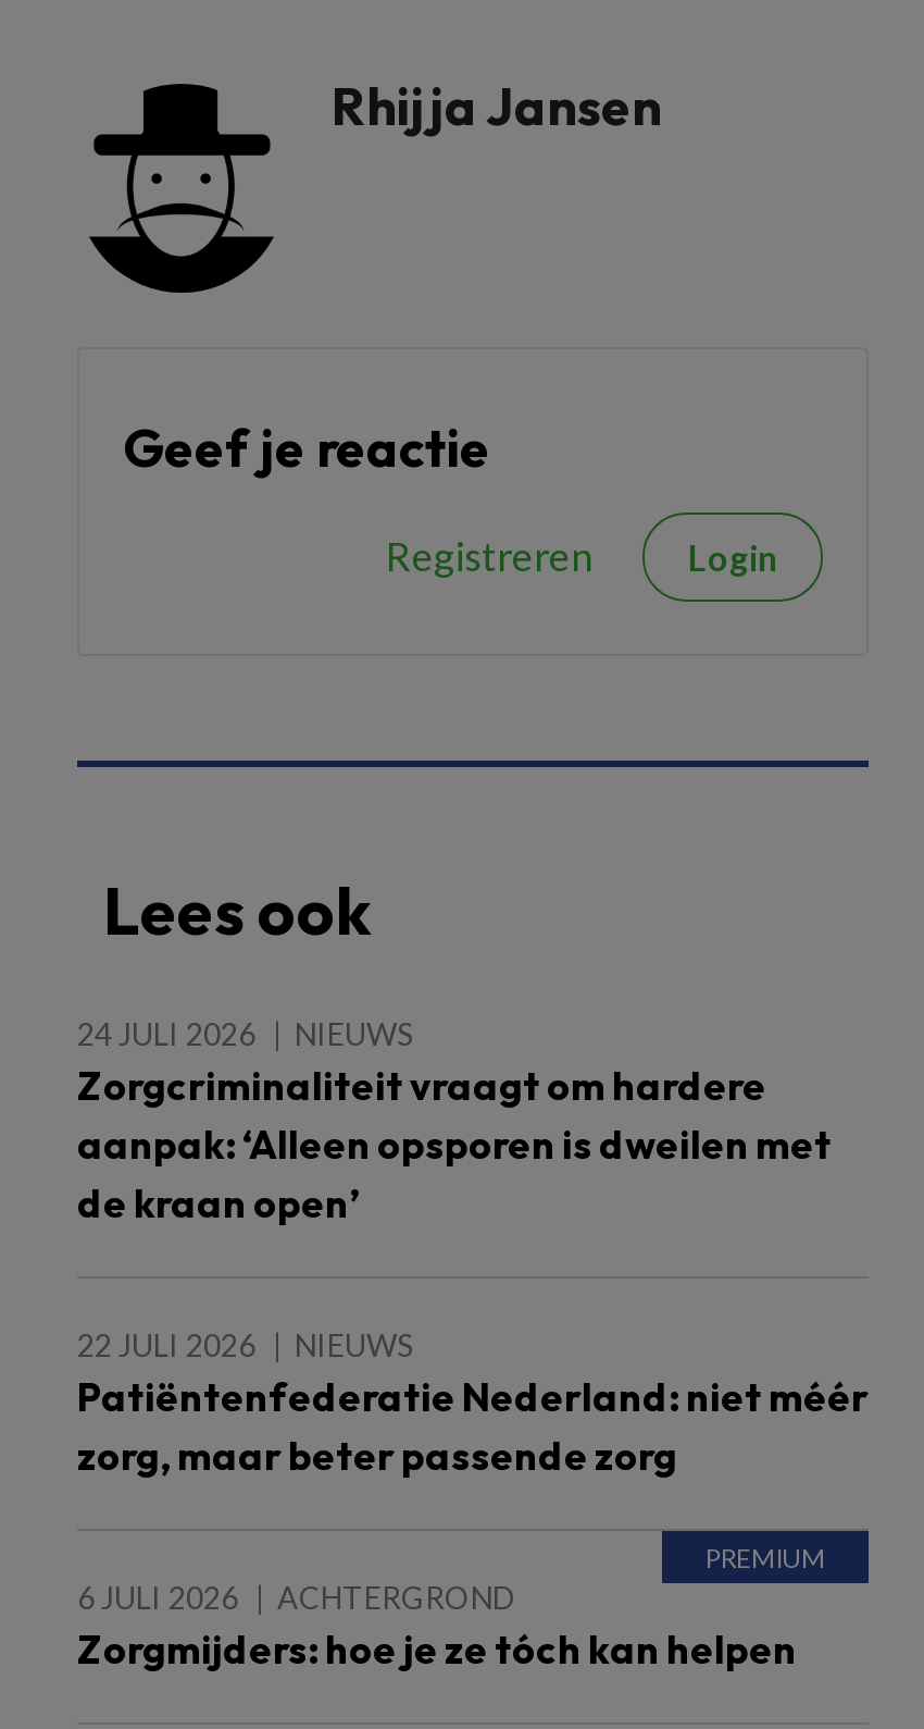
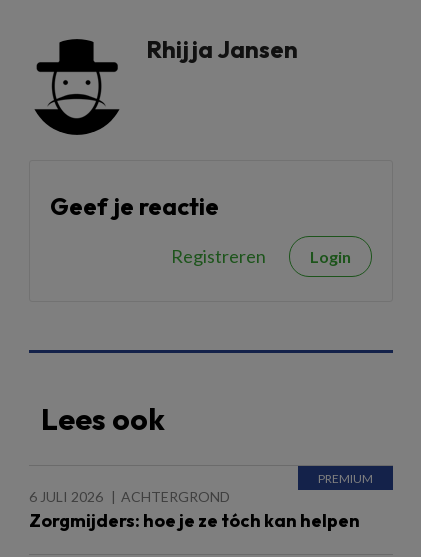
- 24 JULI 2026
- NIEUWS
- Zorgcriminaliteit vraagt om hardere
- aanpak: ‘Alleen opsporen is dweilen met
- de kraan open’
- 22 JULI 2026
- NIEUWS
- Patiëntenfederatie Nederland: niet méér
- zorg, maar beter passende zorg
